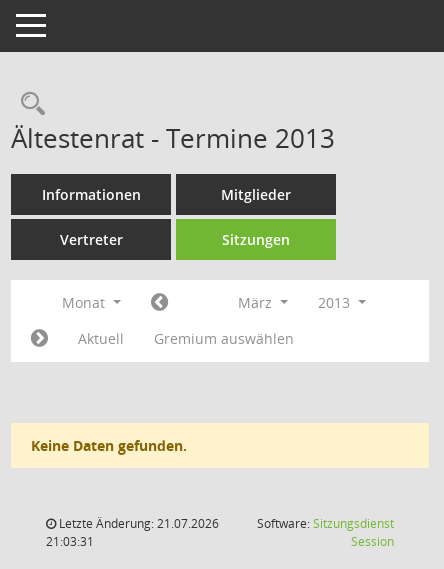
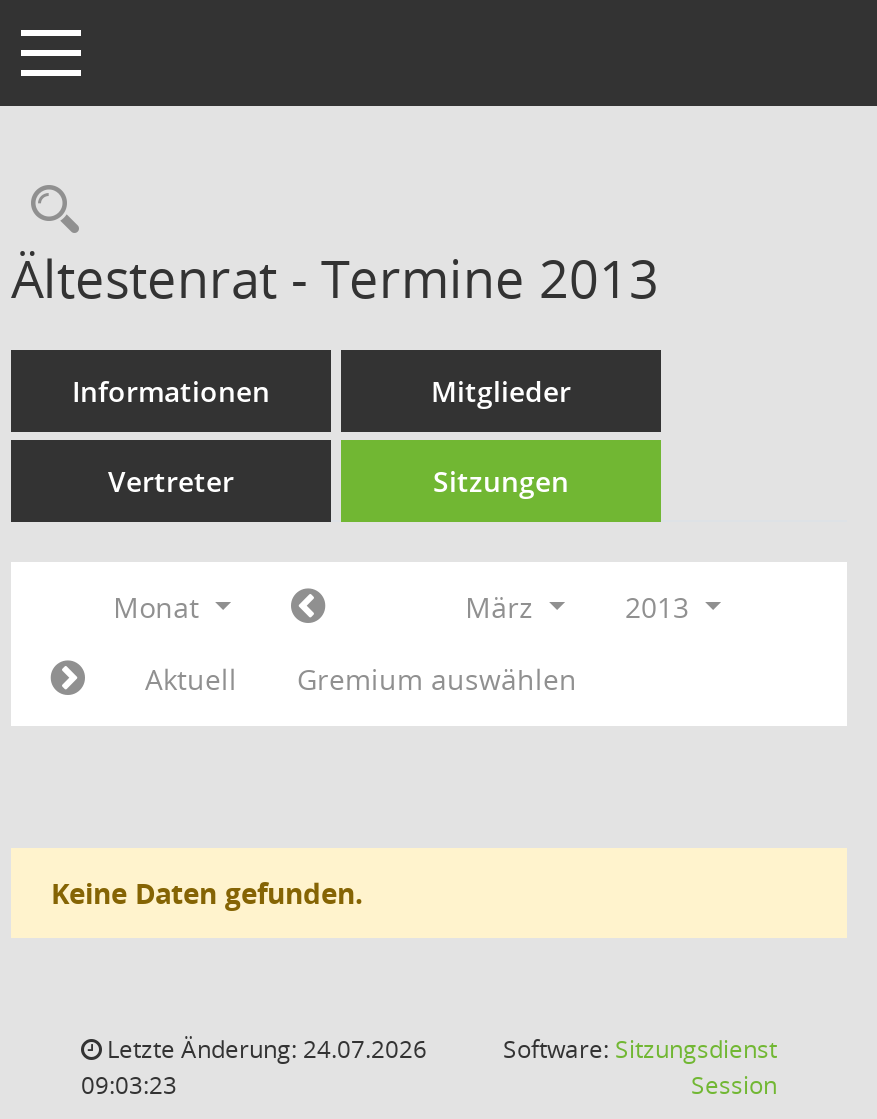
- Letzte Änderung: 21.07.2026
+ Letzte Änderung: 24.07.2026

- 21:03:31
+ 09:03:23
